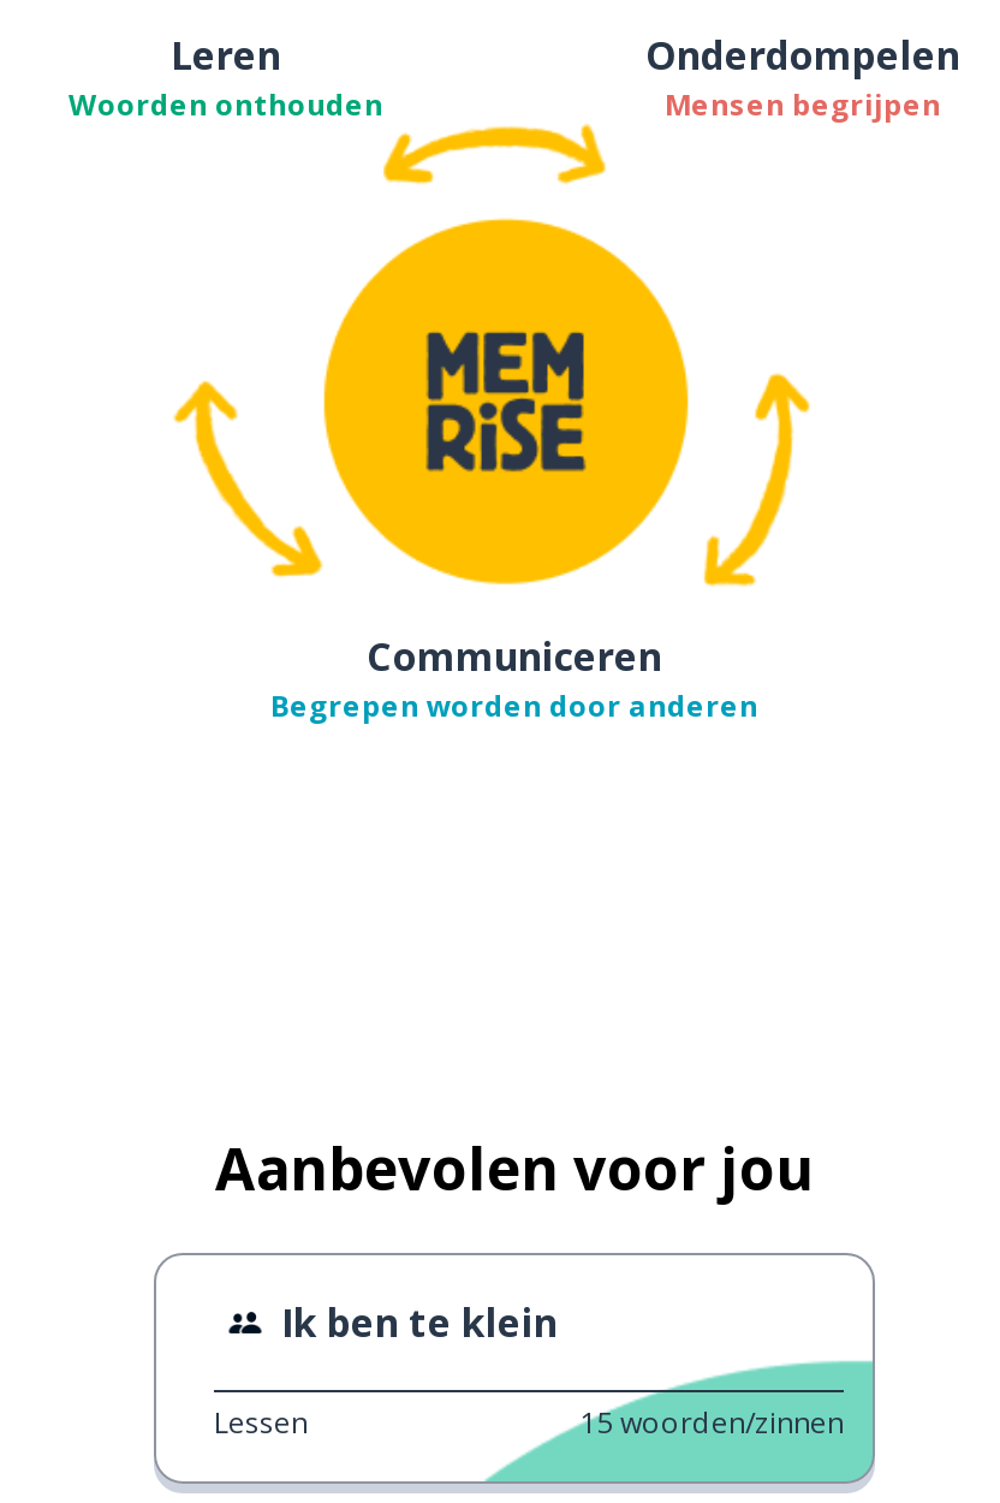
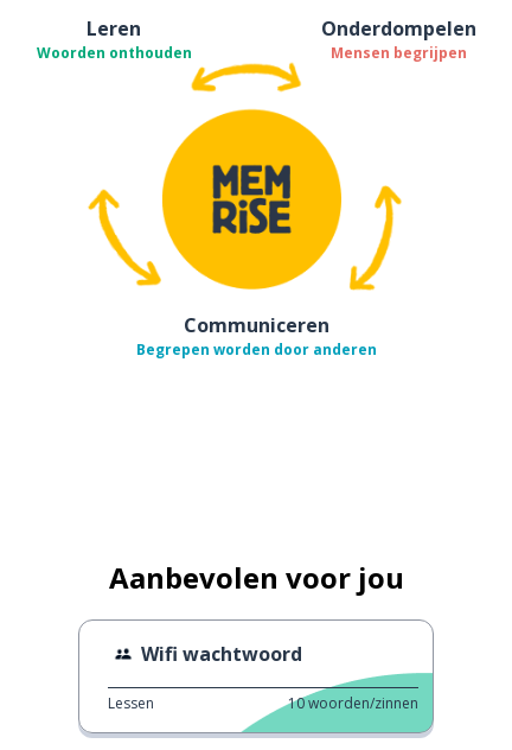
- Ik ben te klein
+ Wifi wachtwoord

- 15 woorden/zinnen
+ 10 woorden/zinnen
